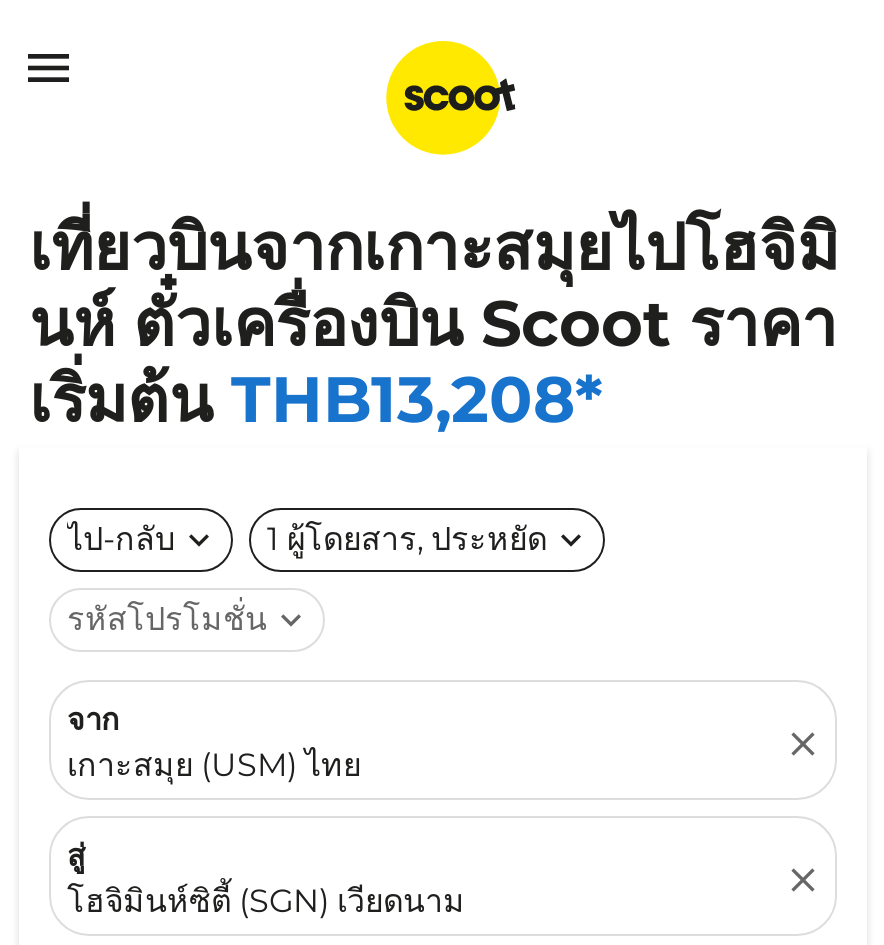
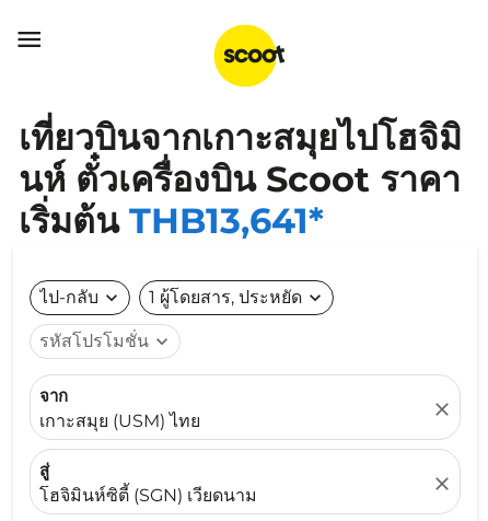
- เริ่มต้นTHB13,208*
+ เริ่มต้นTHB13,641*
